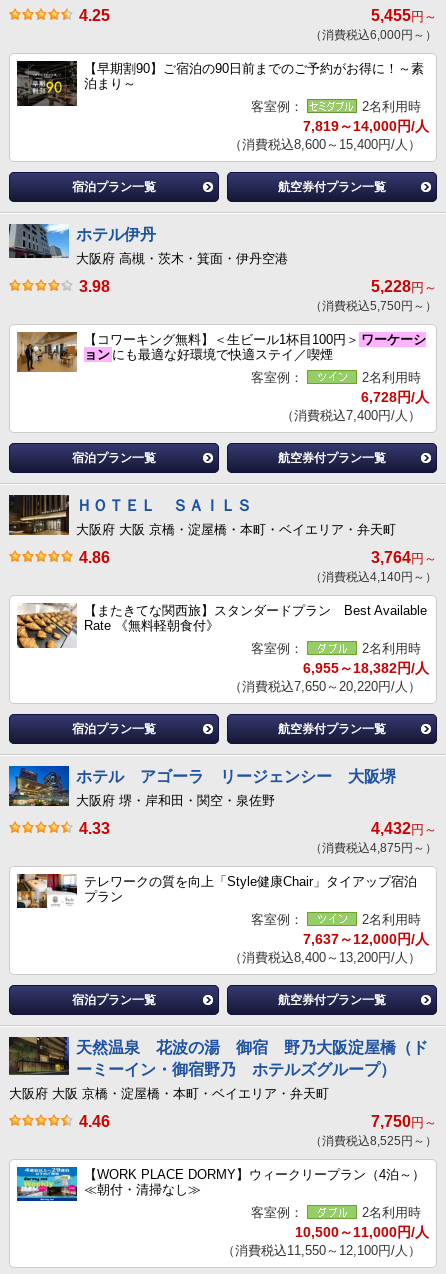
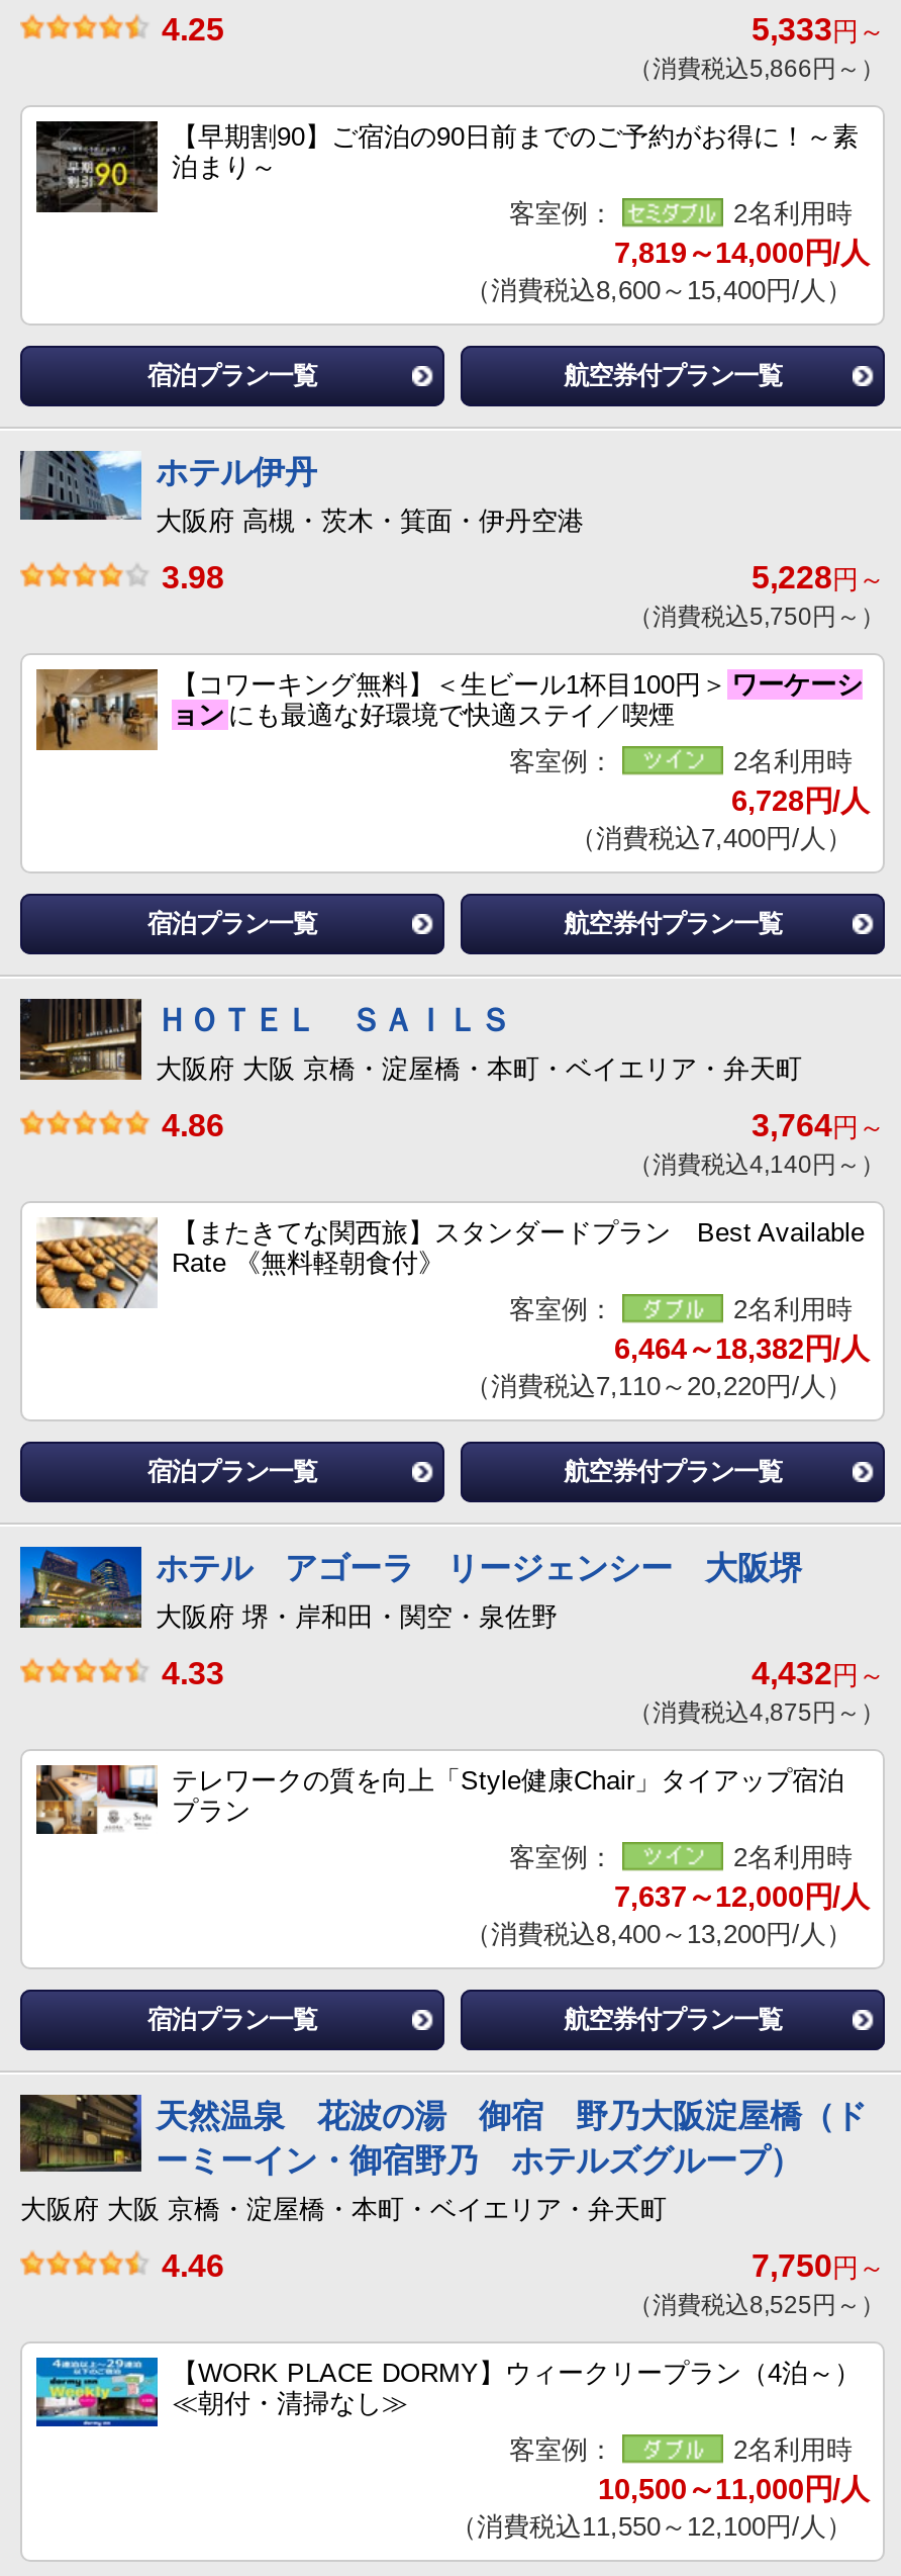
- 5,455円～
+ 5,333円～

- （消費税込6,000円～）
+ （消費税込5,866円～）

- 6,955～18,382円/人
+ 6,464～18,382円/人

- （消費税込7,650～20,220円/人）
+ （消費税込7,110～20,220円/人）
